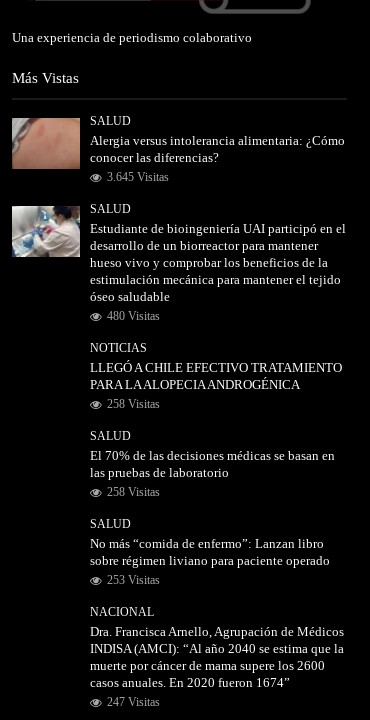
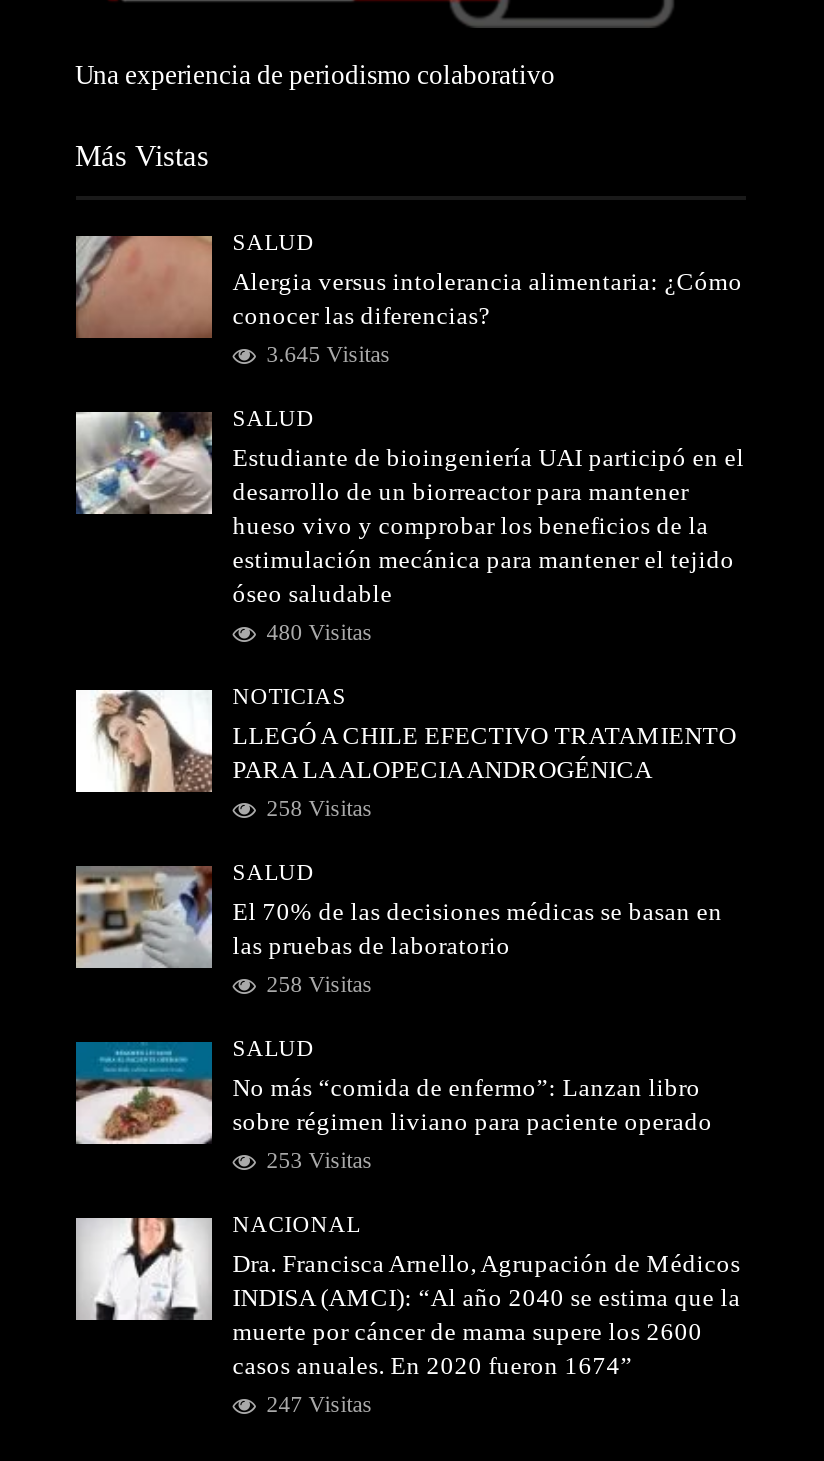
+ [image]

+ [image]

+ [image]

+ [image]
